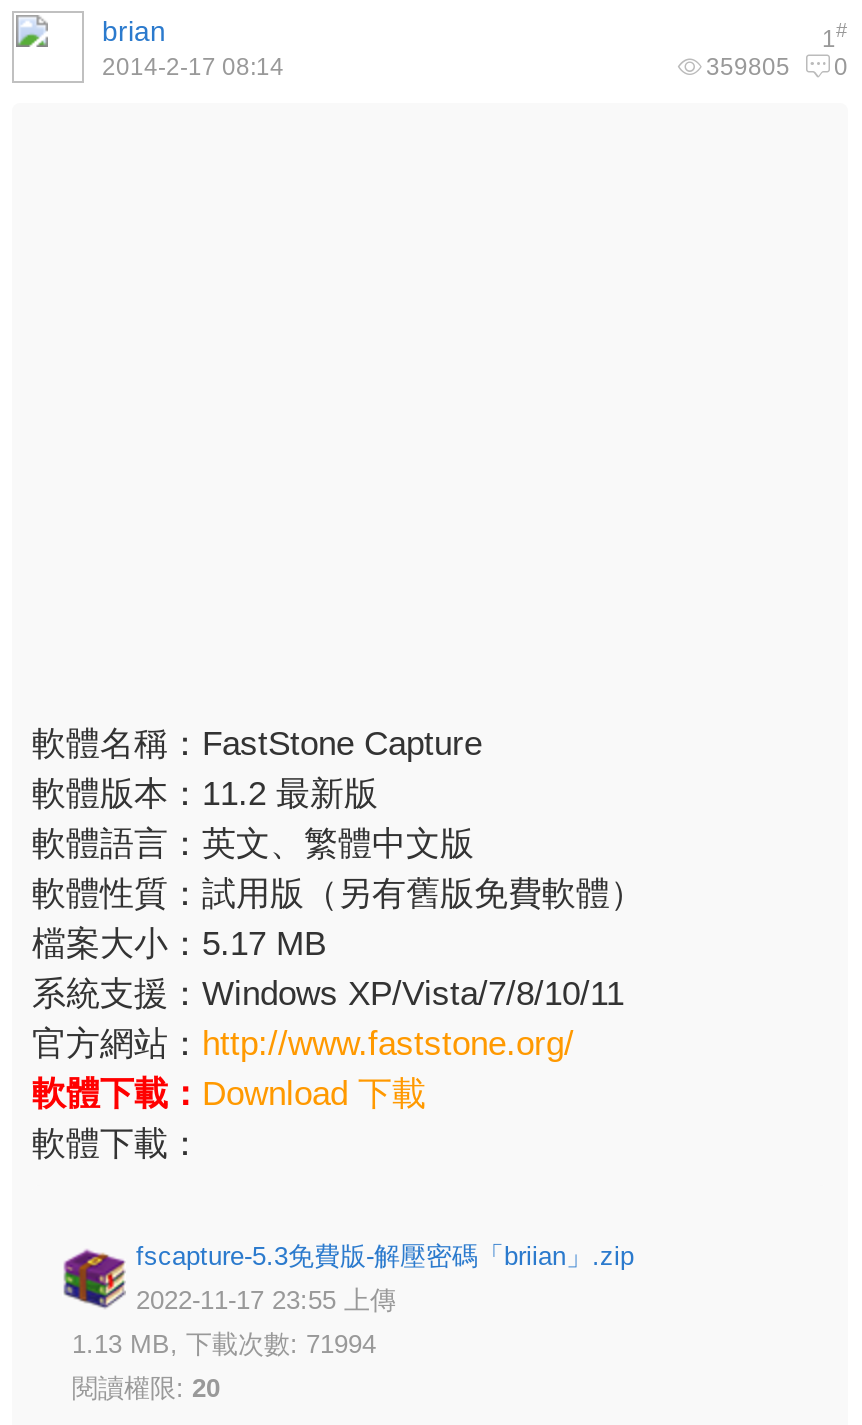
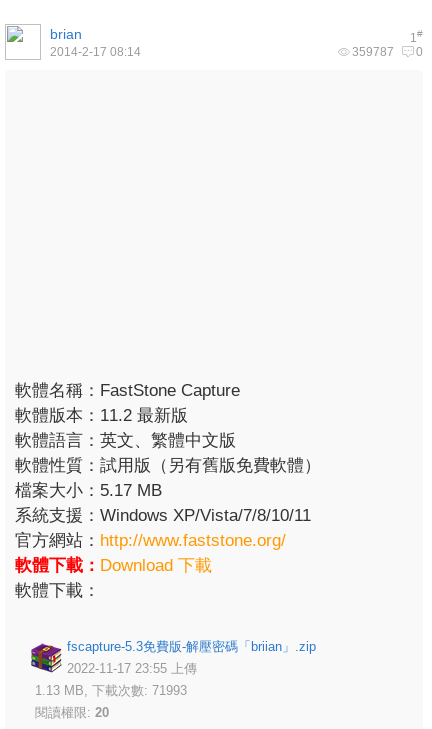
- 359805 0
+ 359787 0

- 1.13 MB, 下載次數: 71994
+ 1.13 MB, 下載次數: 71993
